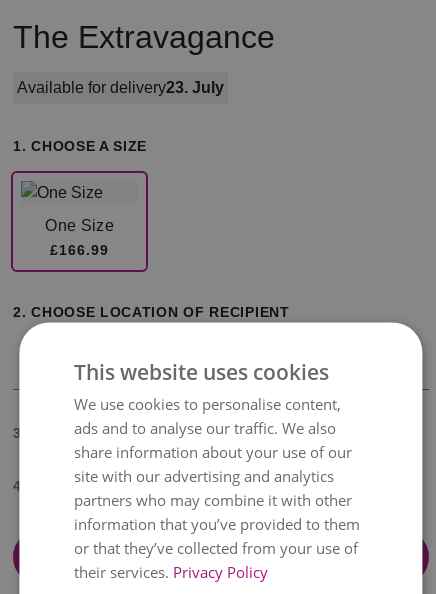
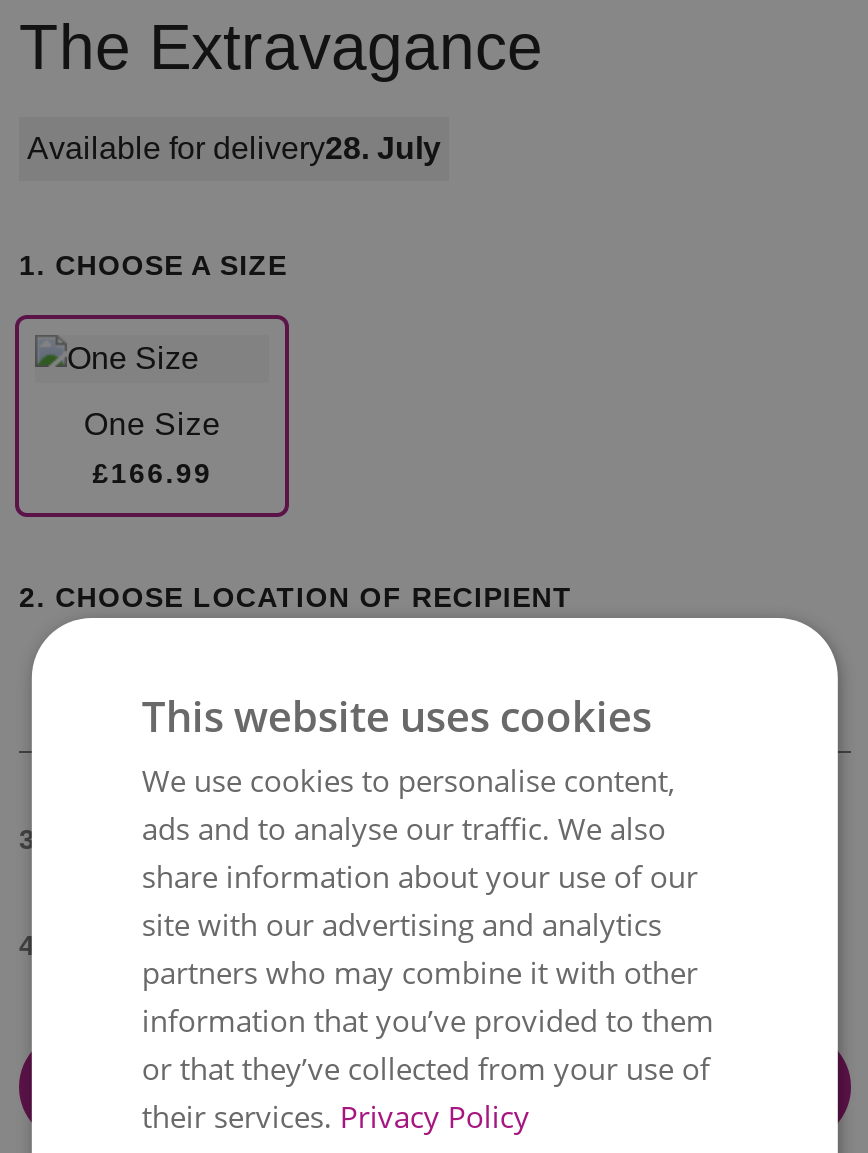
- Available for delivery23. July
+ Available for delivery28. July
